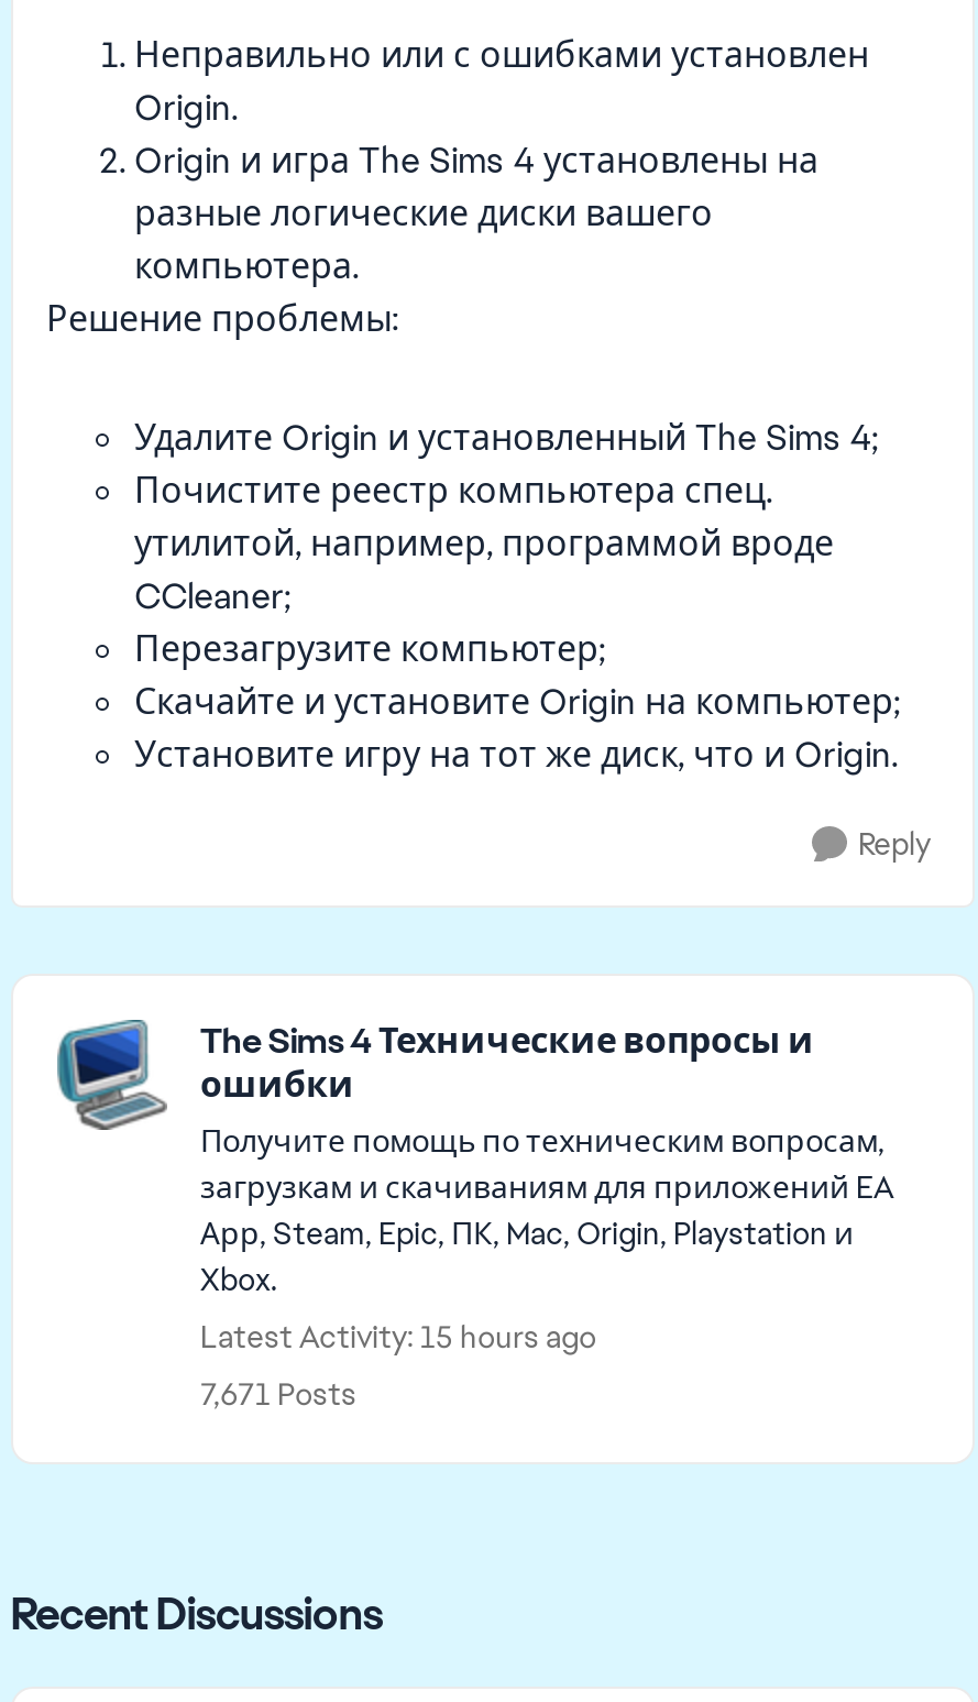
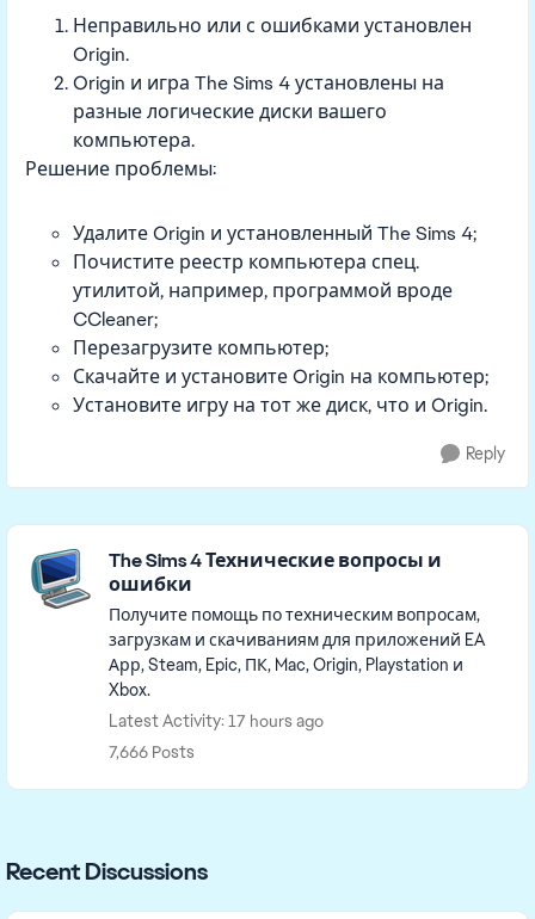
- Latest Activity: 15 hours ago
+ Latest Activity: 17 hours ago

- 7,671 Posts
+ 7,666 Posts
